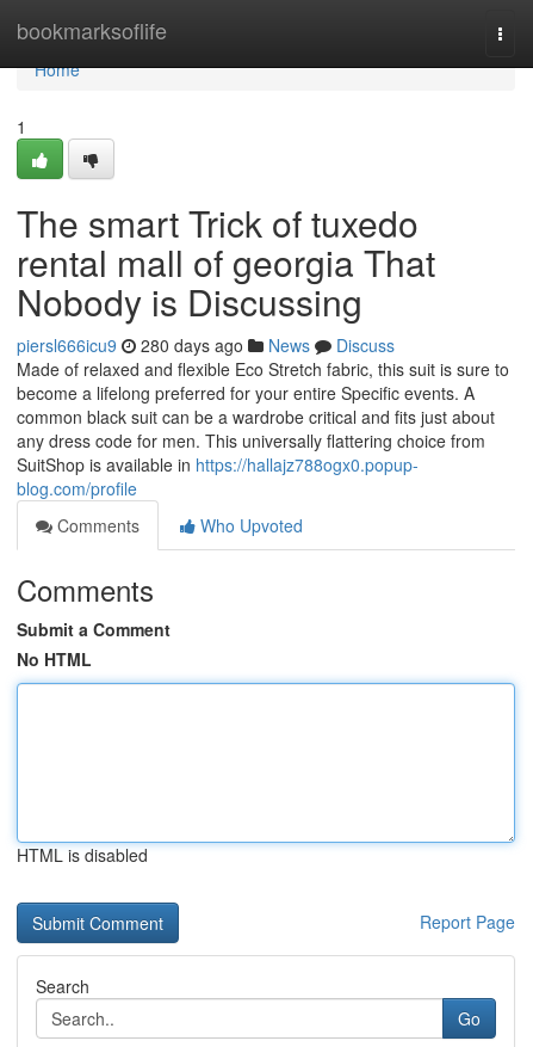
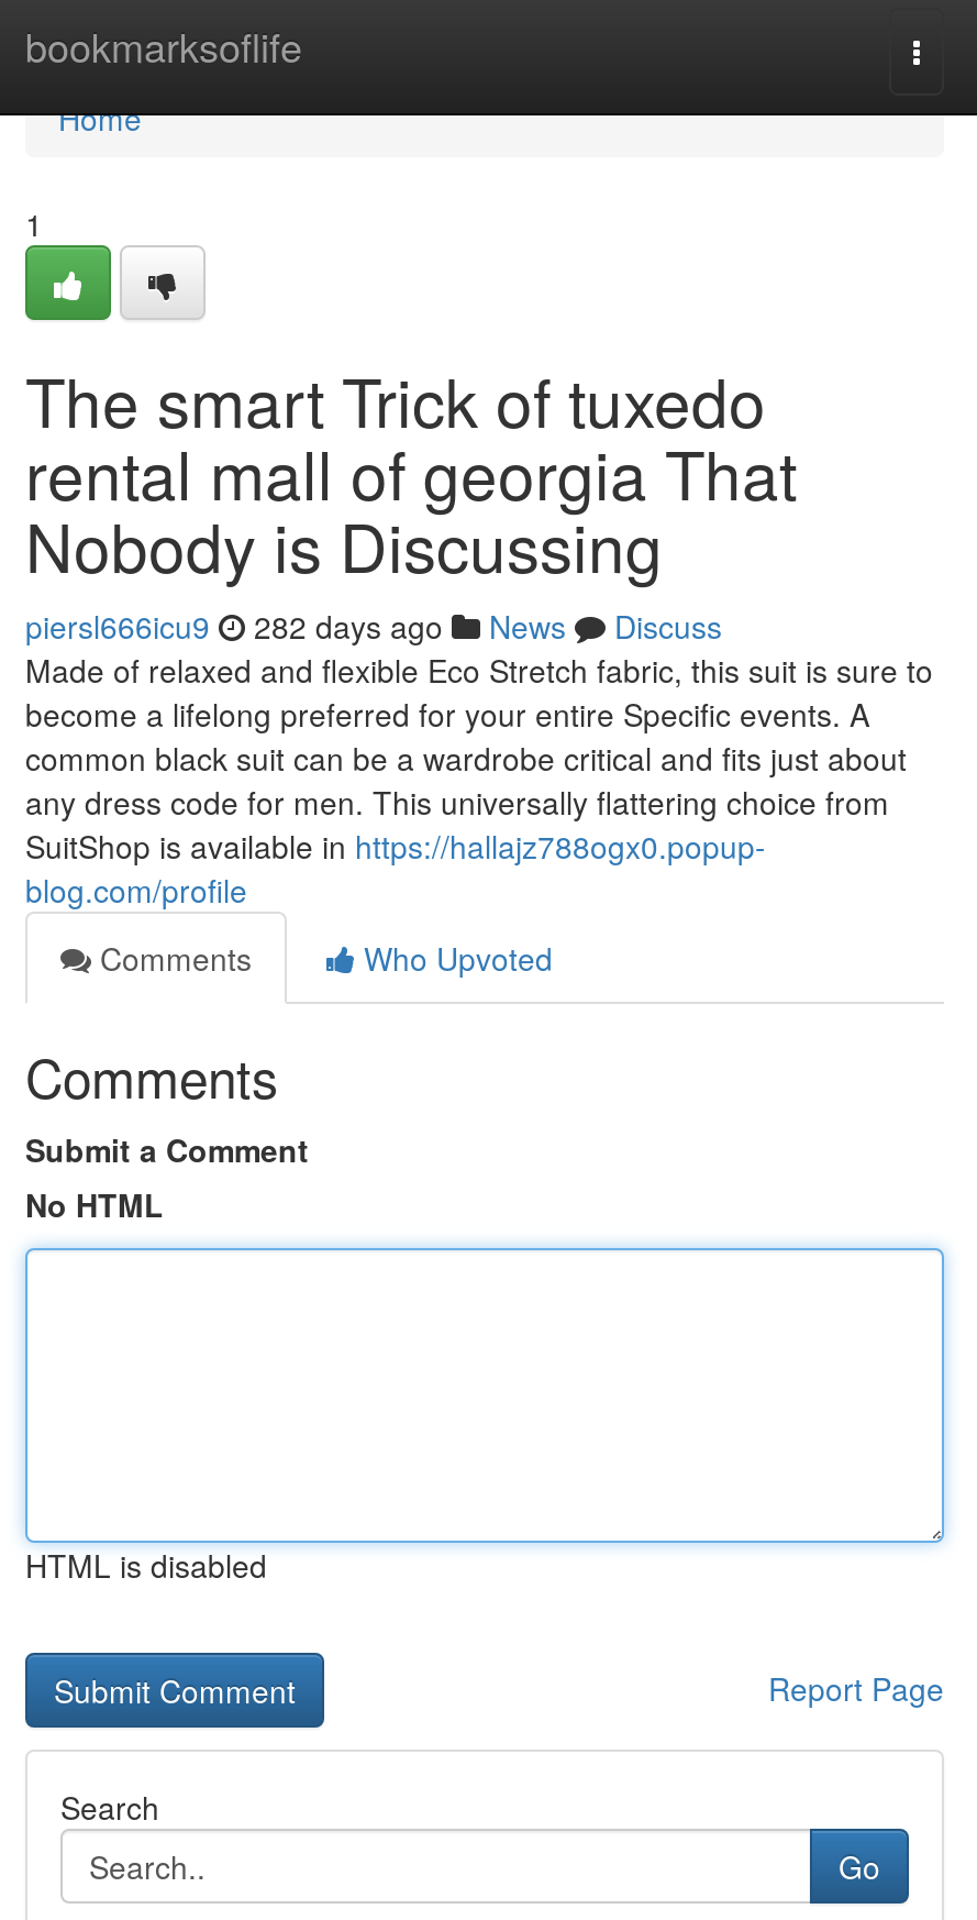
- piersl666icu9 280 days ago News Discuss
+ piersl666icu9 282 days ago News Discuss
